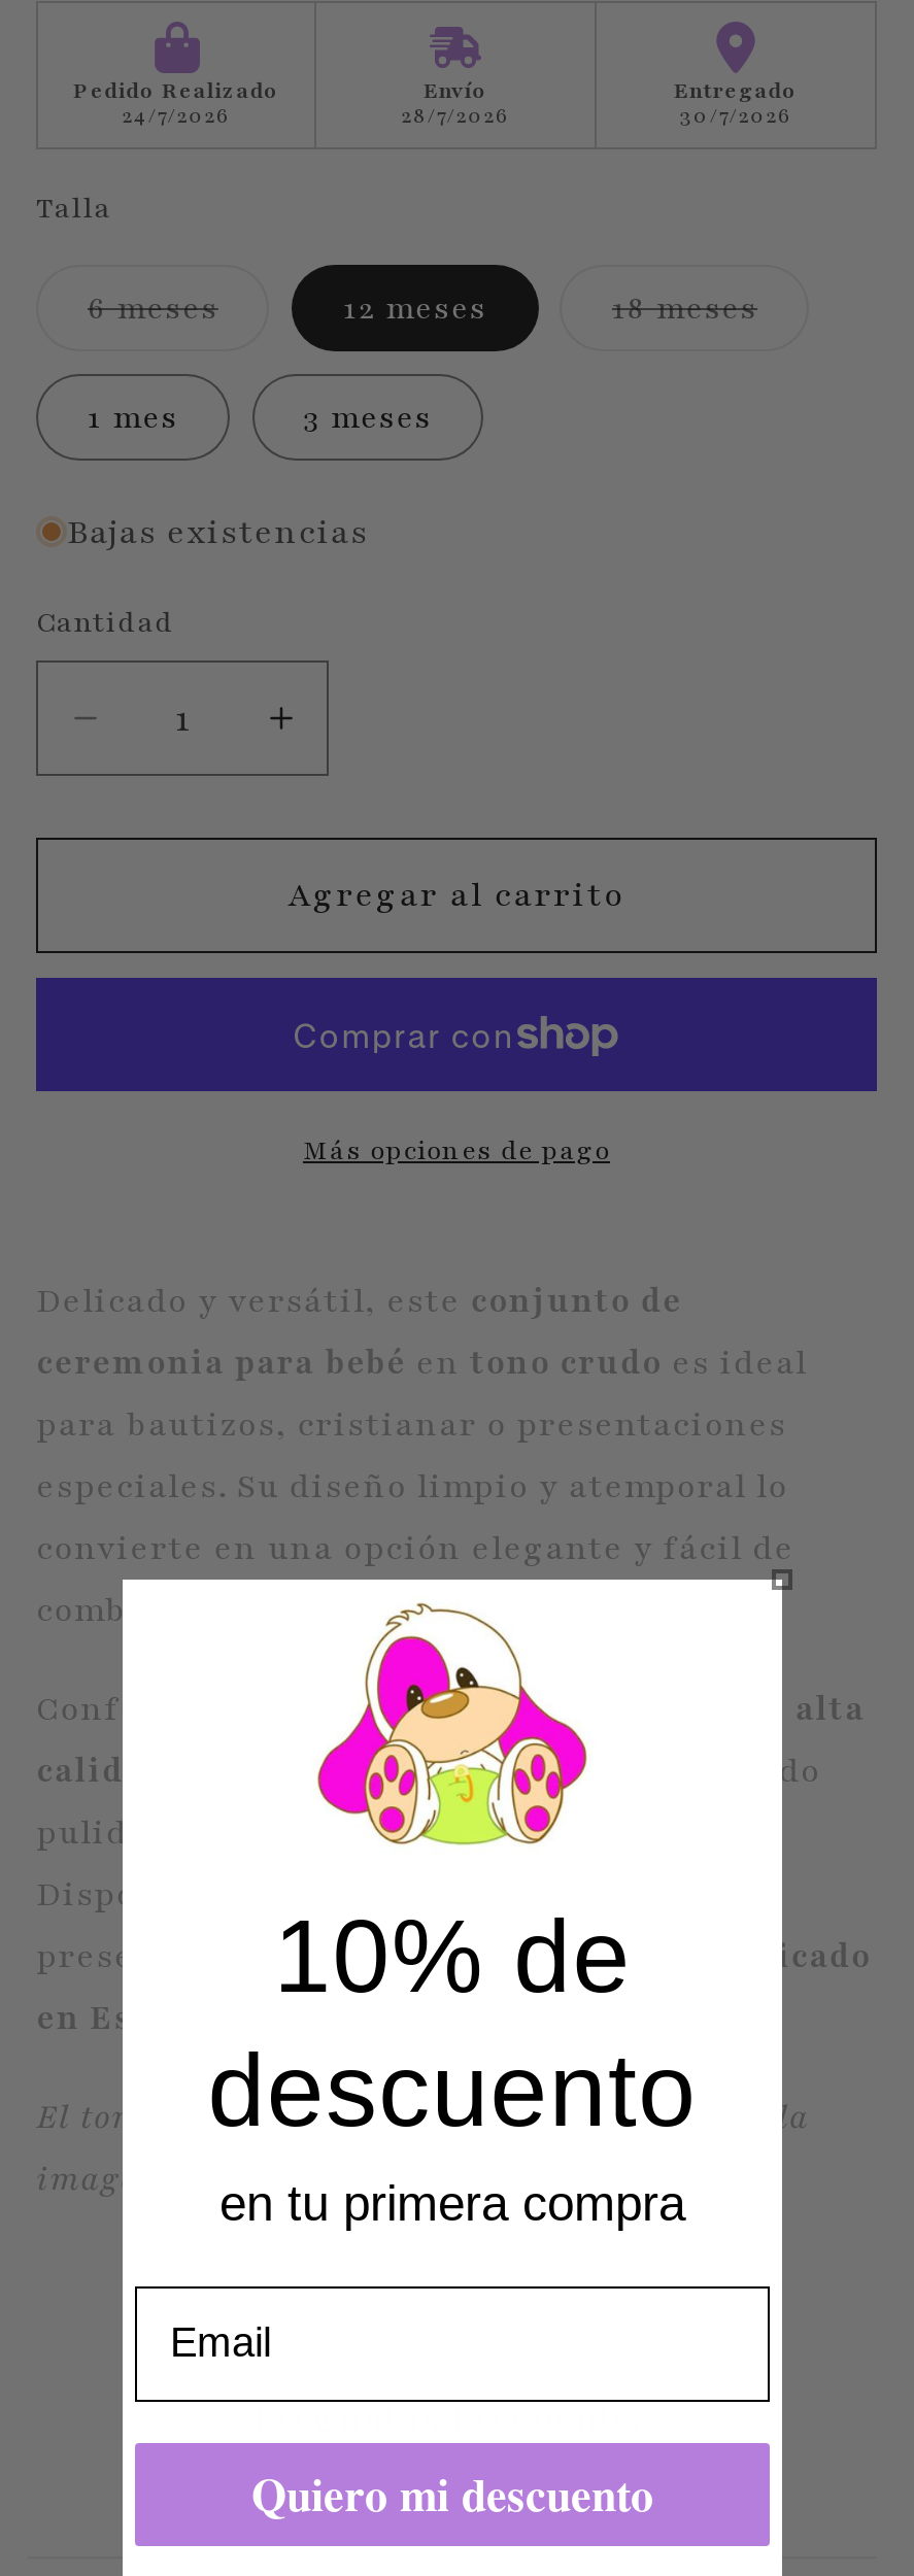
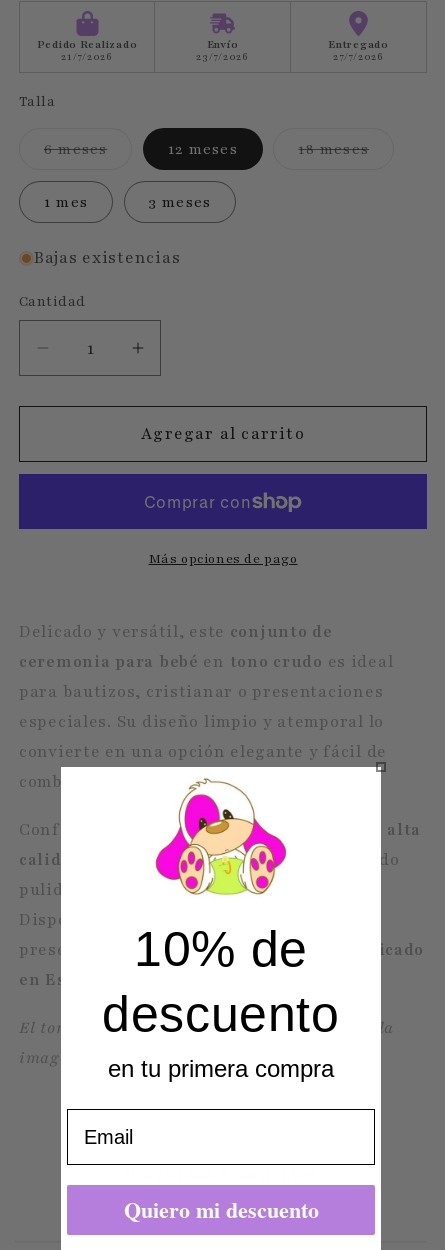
- 24/7/2026
+ 21/7/2026

- 28/7/2026
+ 23/7/2026

- 30/7/2026
+ 27/7/2026
